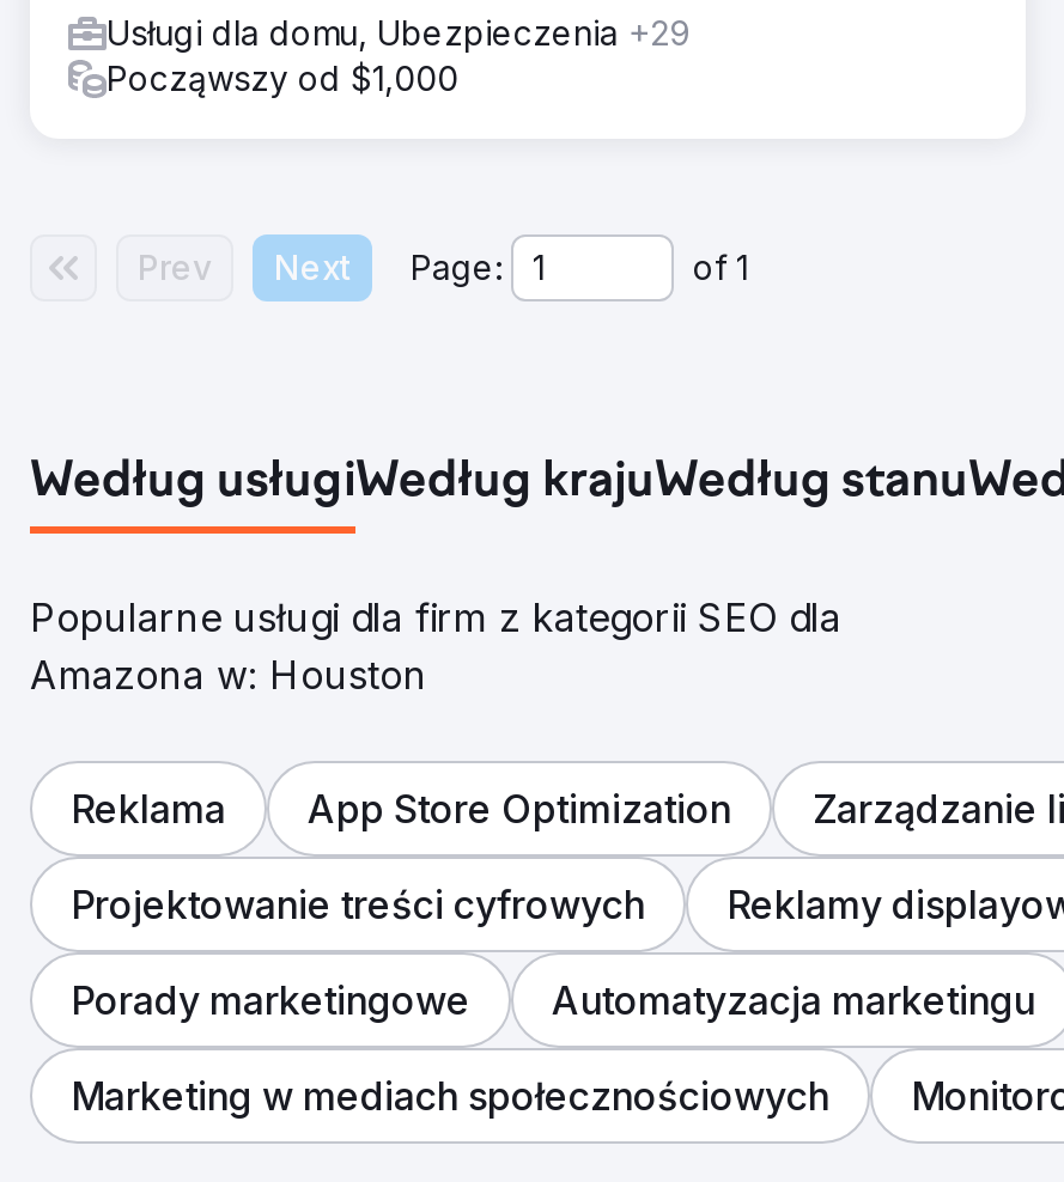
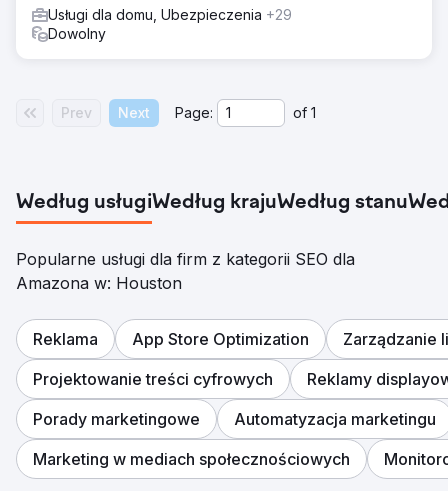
- Począwszy od $1,000
+ Dowolny
